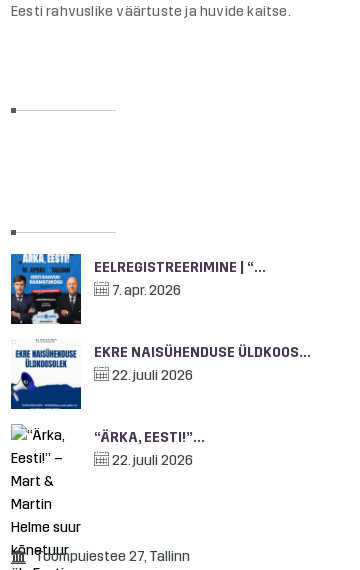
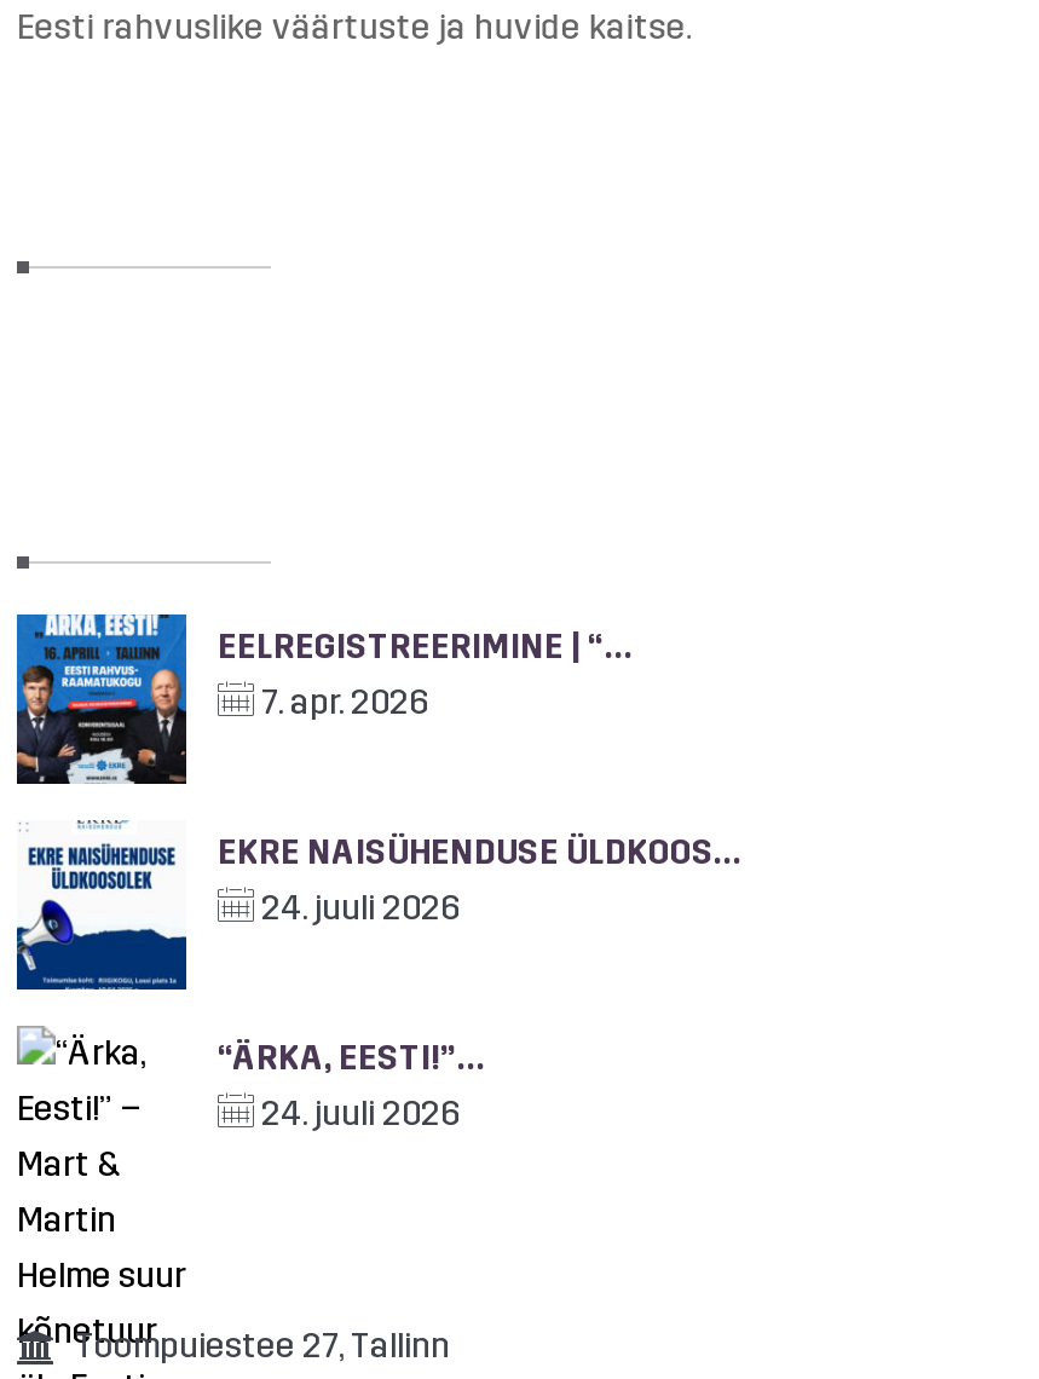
- 22. juuli 2026
+ 24. juuli 2026

- 22. juuli 2026
+ 24. juuli 2026
